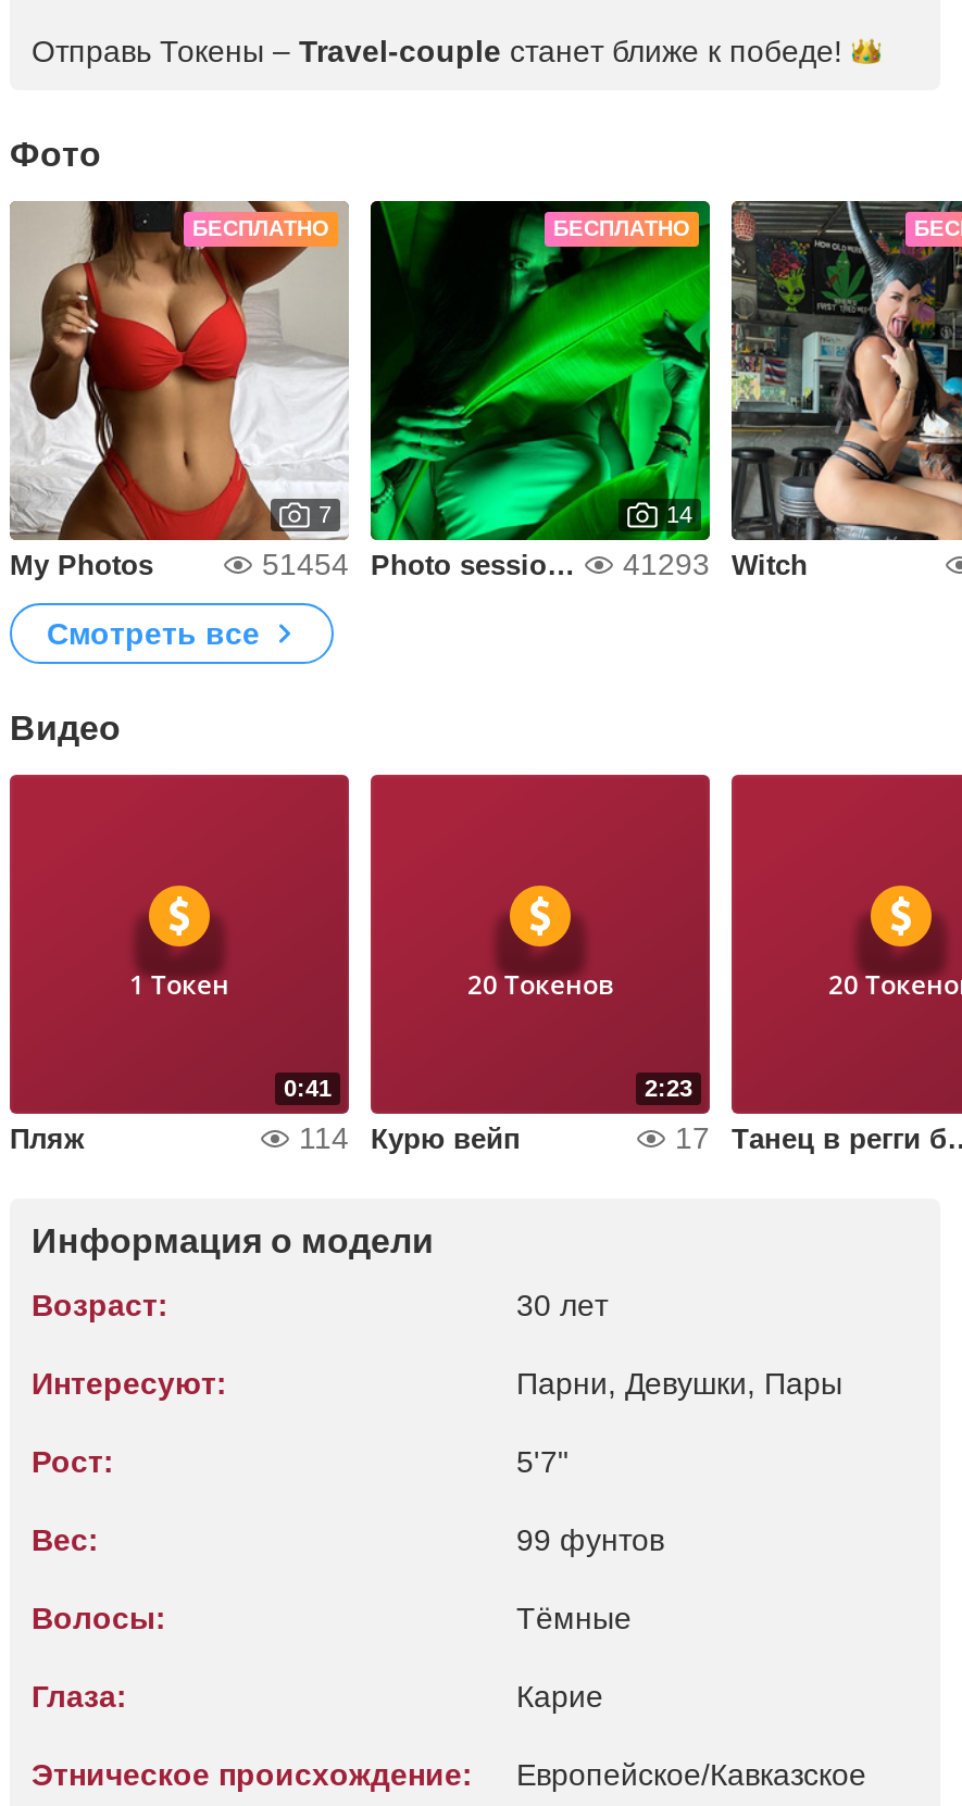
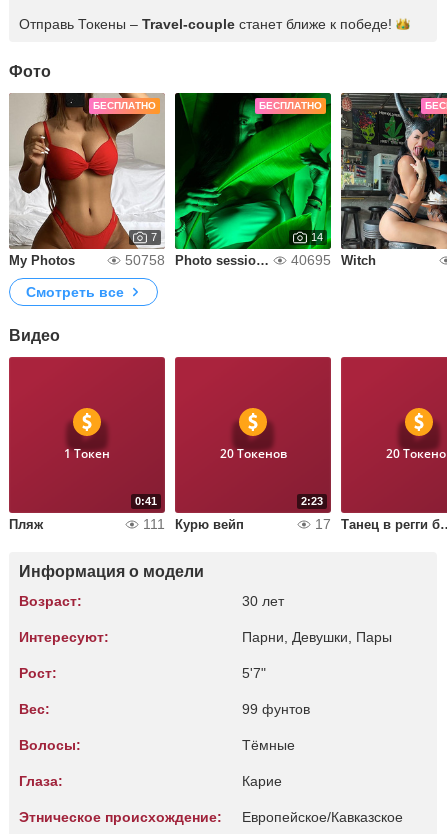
- 51454
+ 50758

- 41293
+ 40695

- 114 Курю вейп
+ 111 Курю вейп
